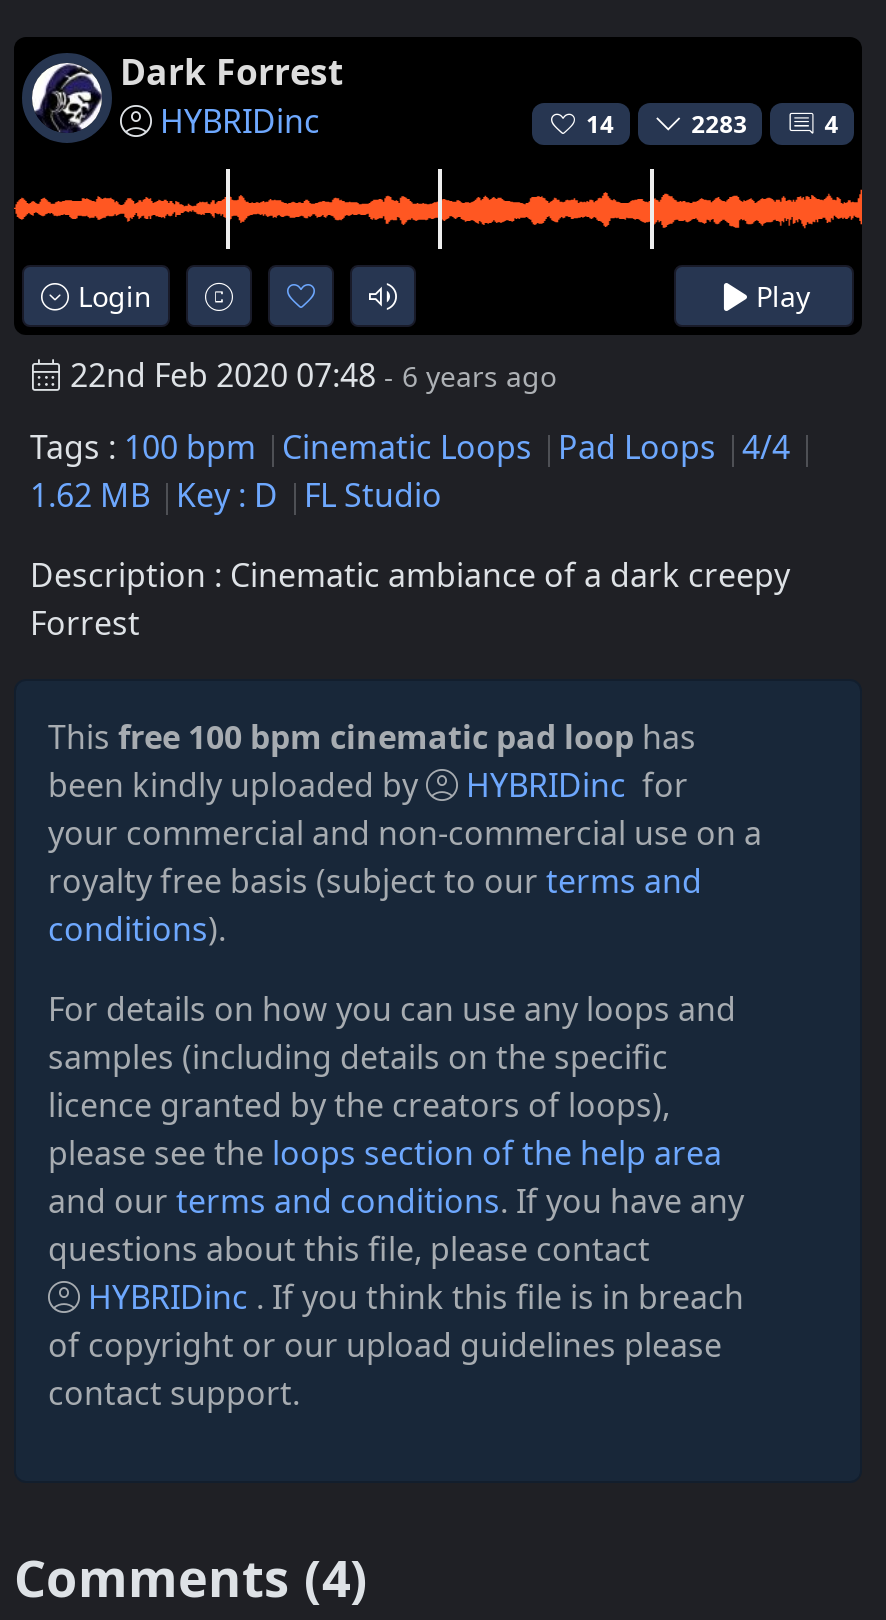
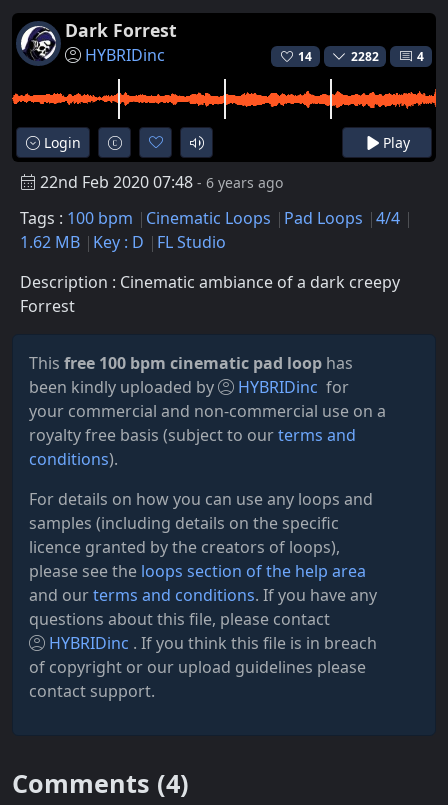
- 2283
+ 2282
